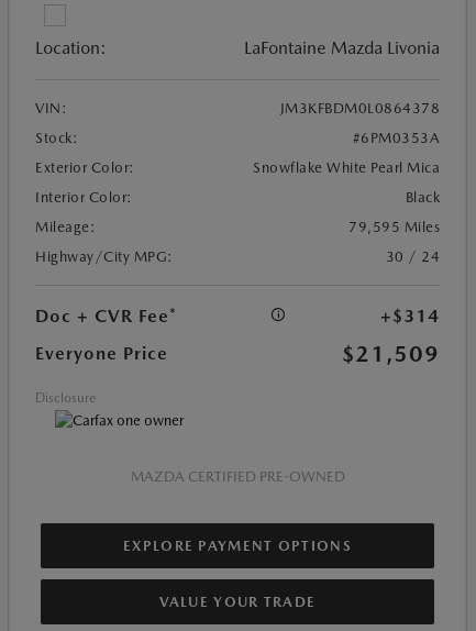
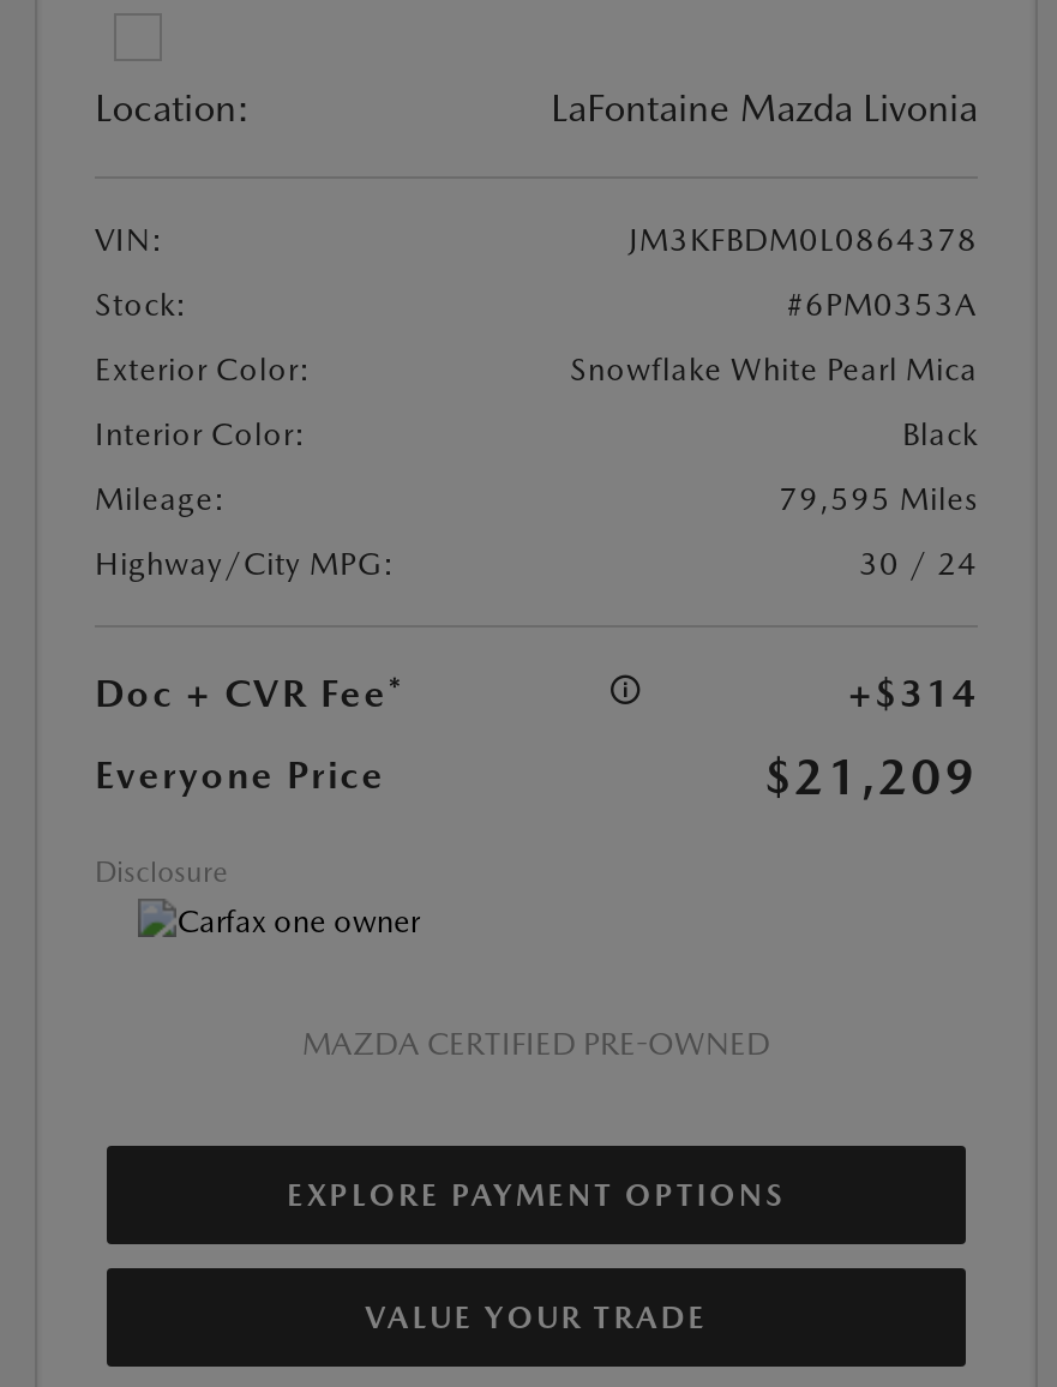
- $21,509
+ $21,209
